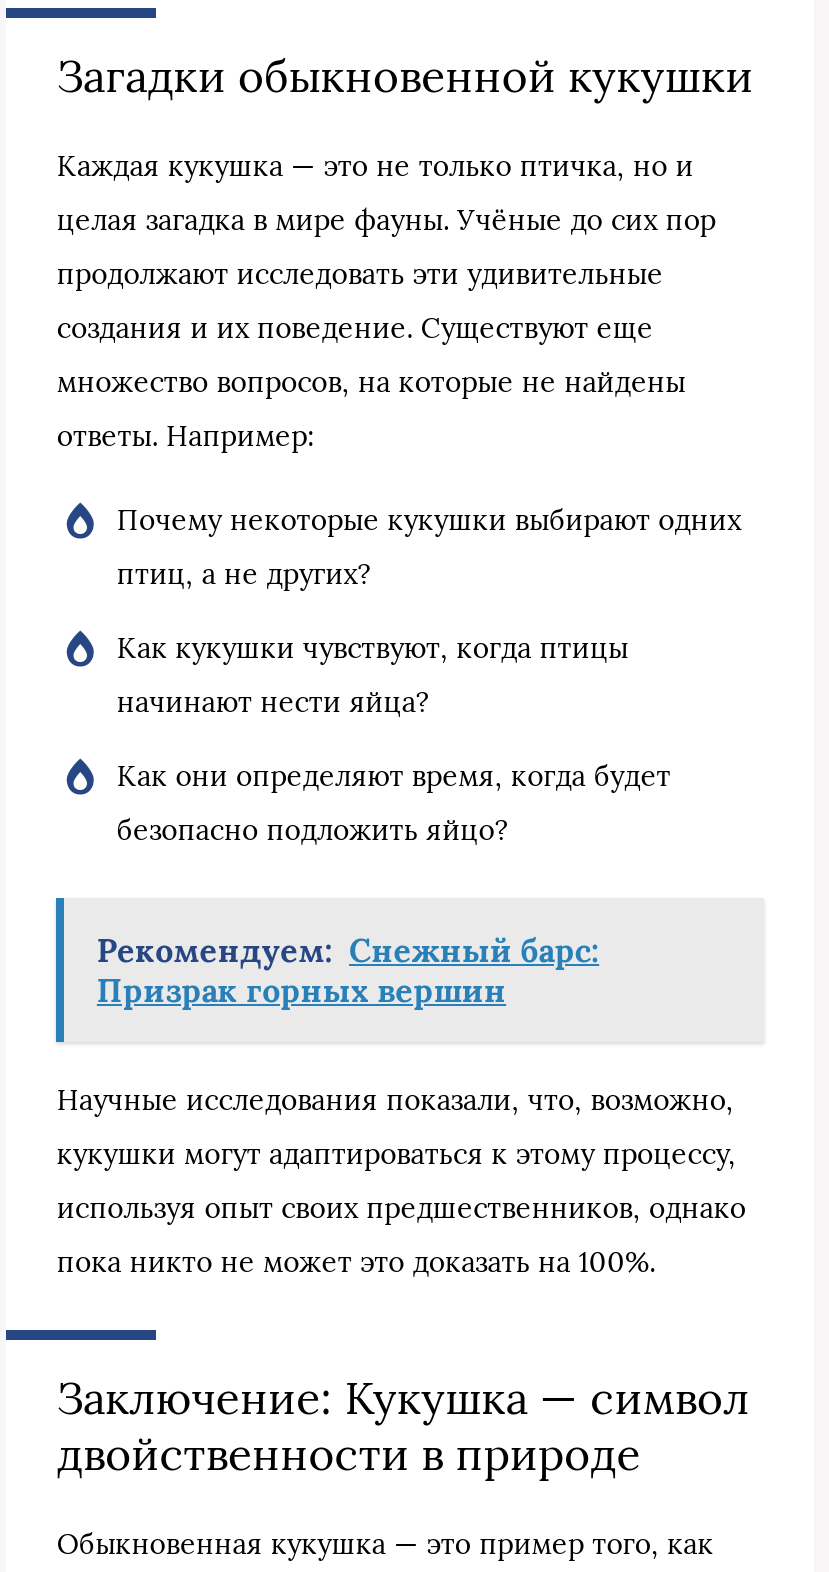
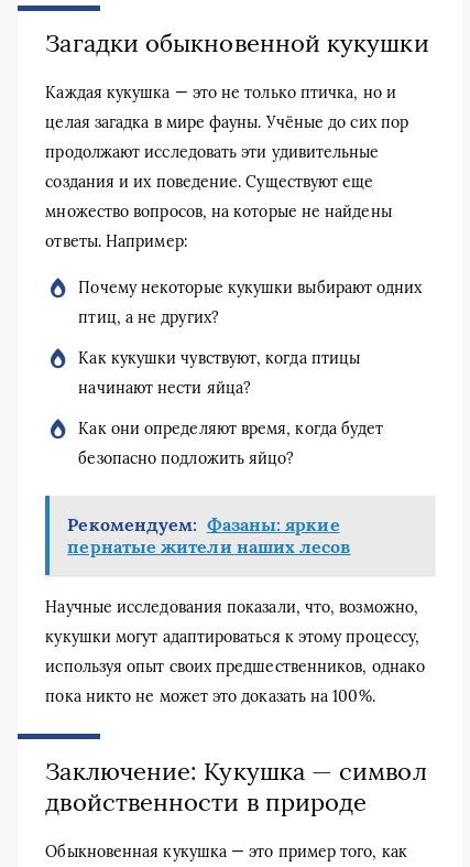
- Рекомендуем: Снежный барс:
- Призрак горных вершин
+ Рекомендуем: Фазаны: яркие
+ пернатые жители наших лесов
